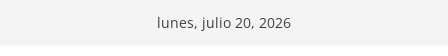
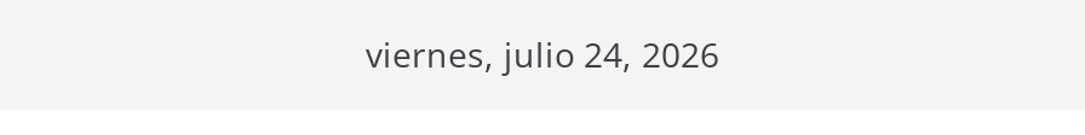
- lunes, julio 20, 2026
+ viernes, julio 24, 2026
